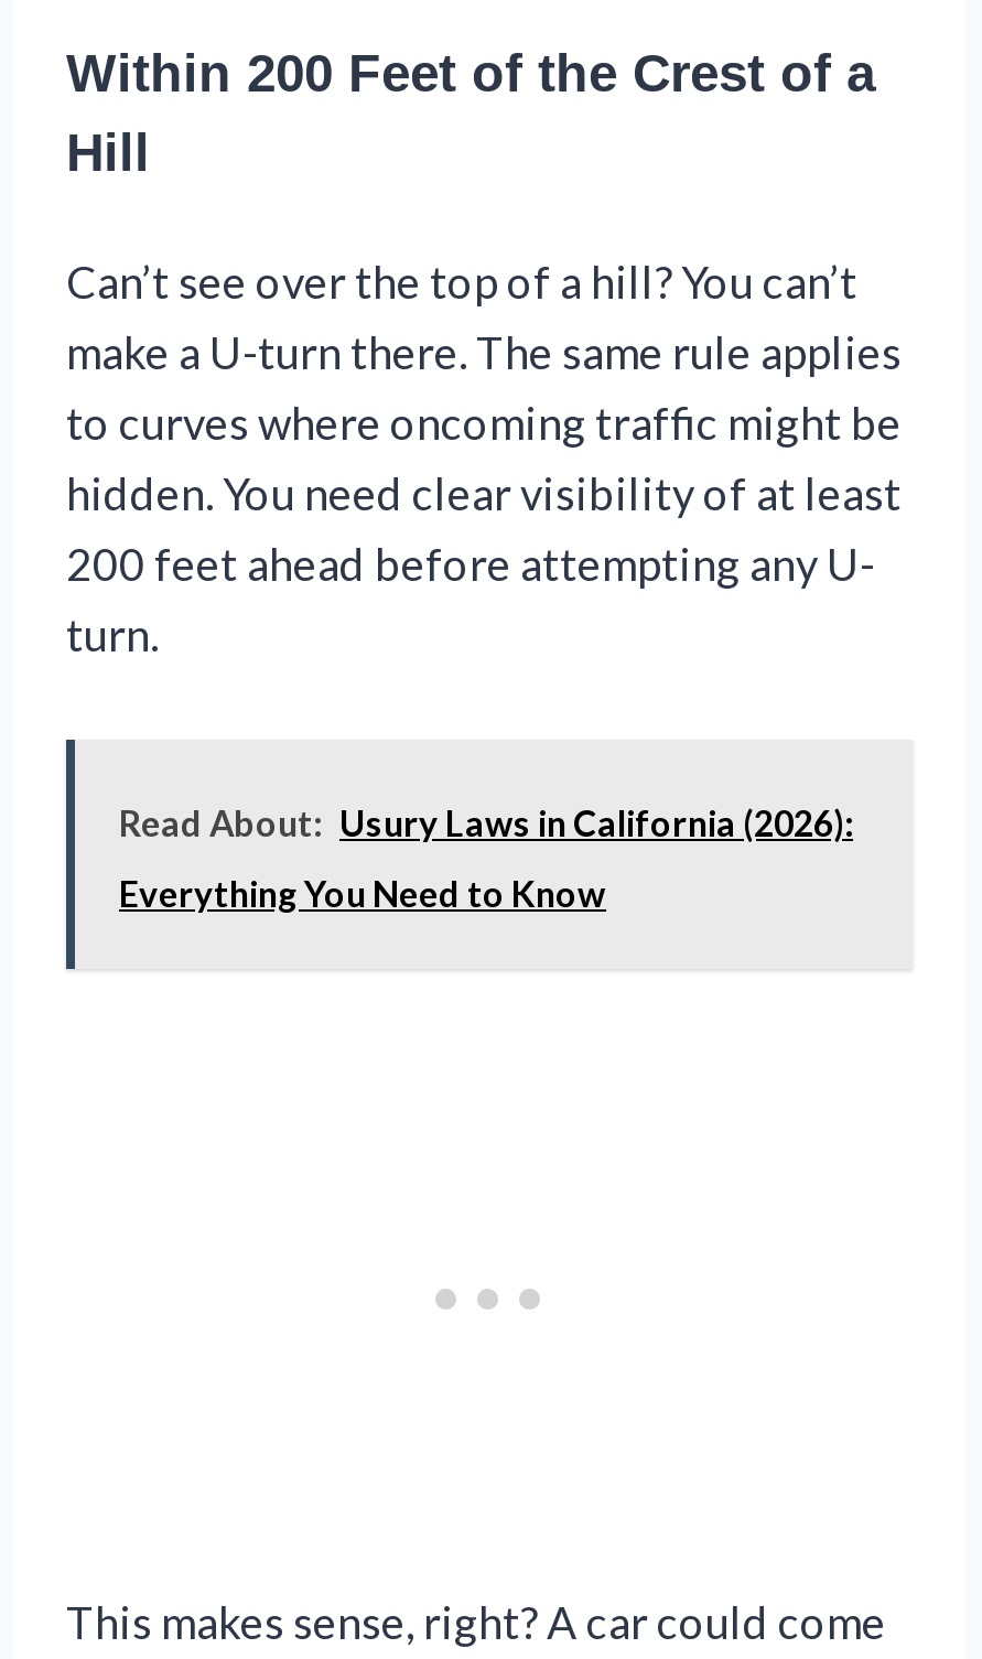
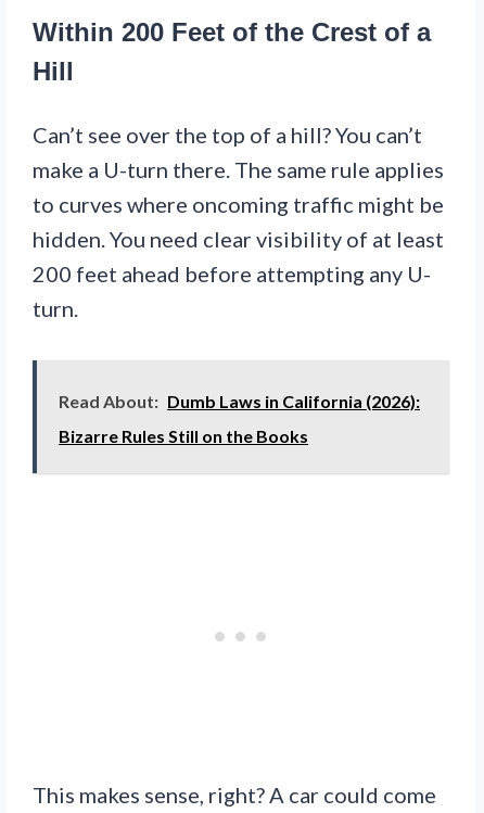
- Read About: Usury Laws in California (2026):
+ Read About: Dumb Laws in California (2026):

- Everything You Need to Know
+ Bizarre Rules Still on the Books
